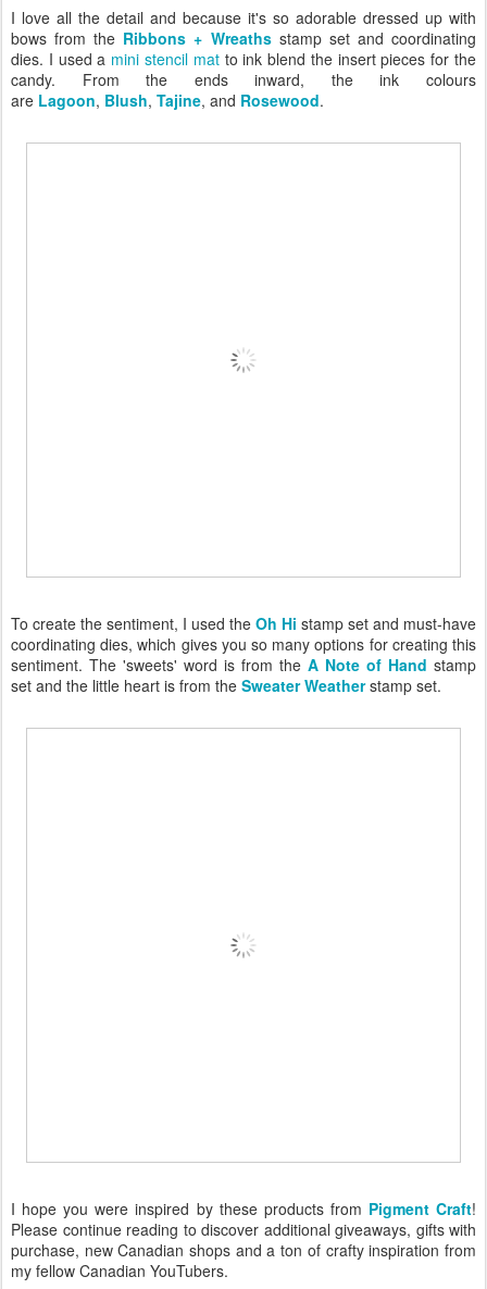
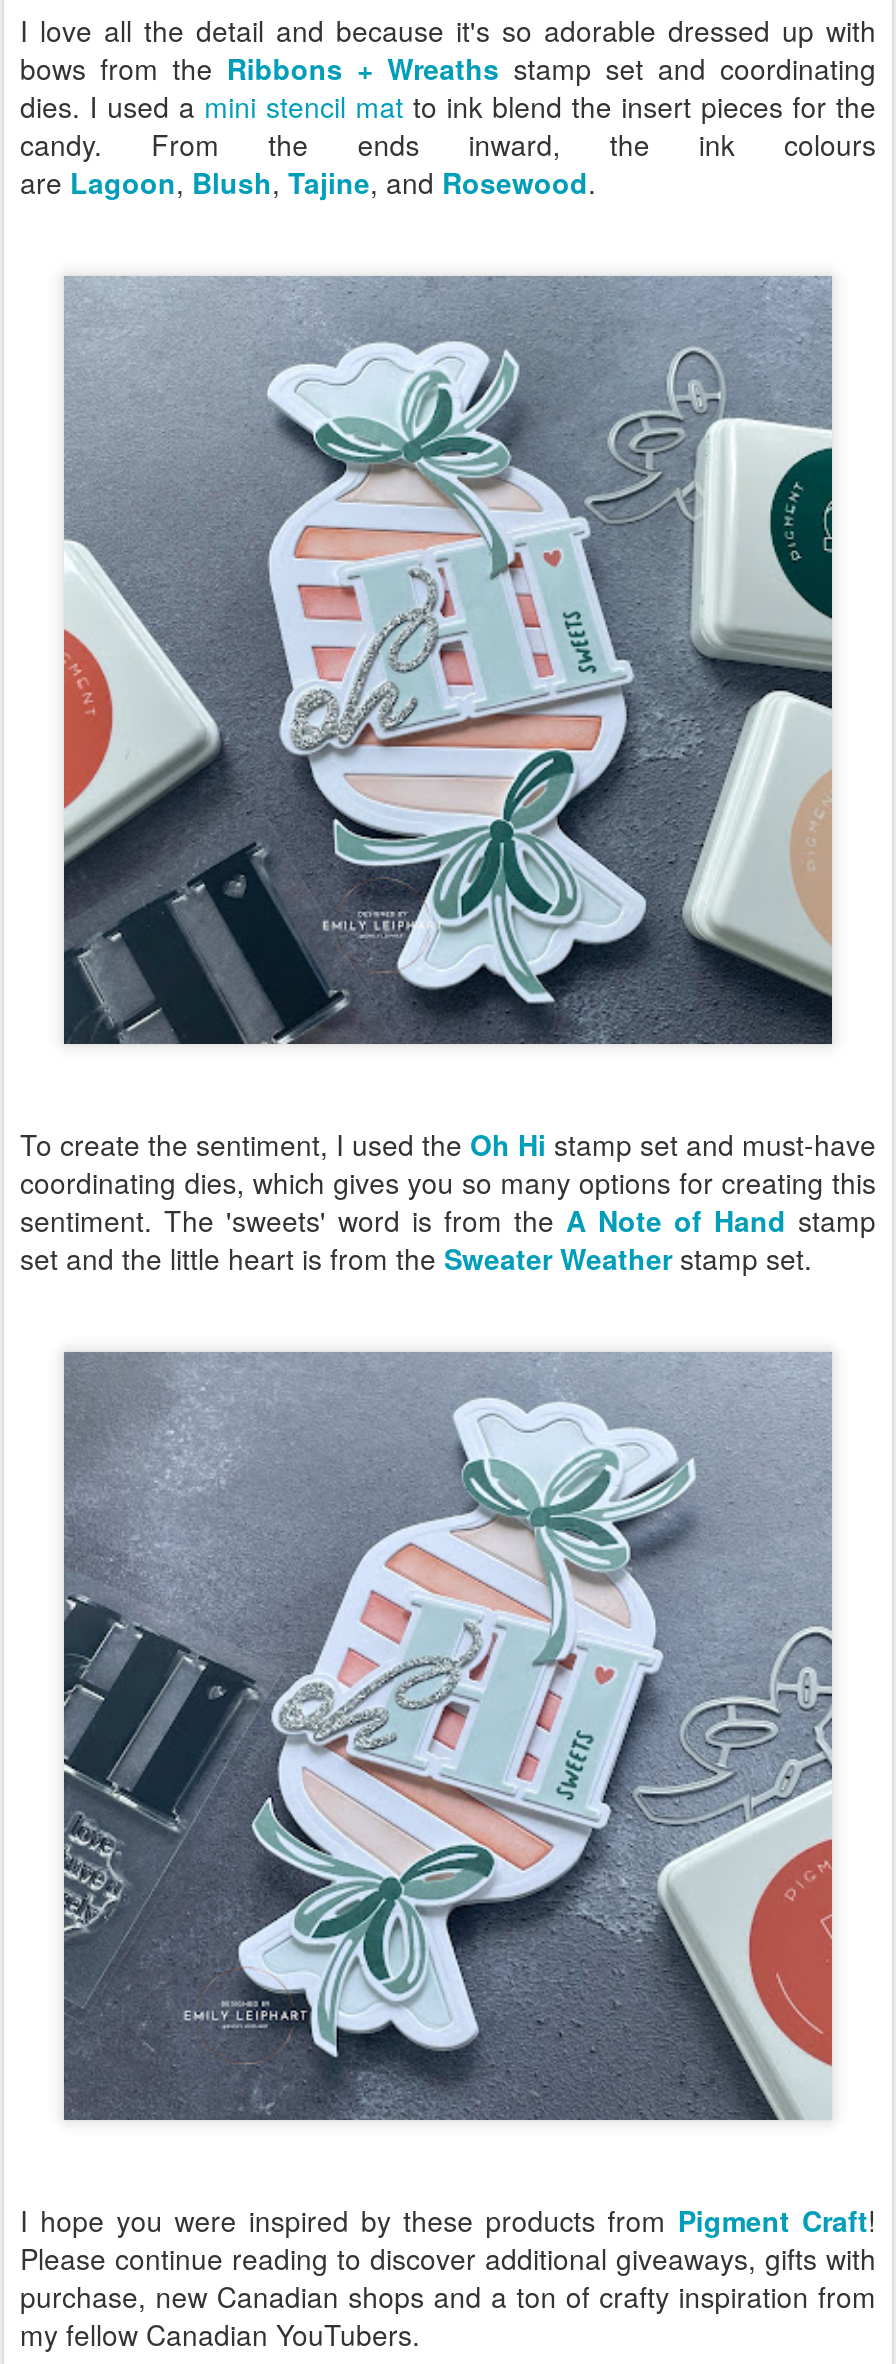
+ [image]

+ [image]
